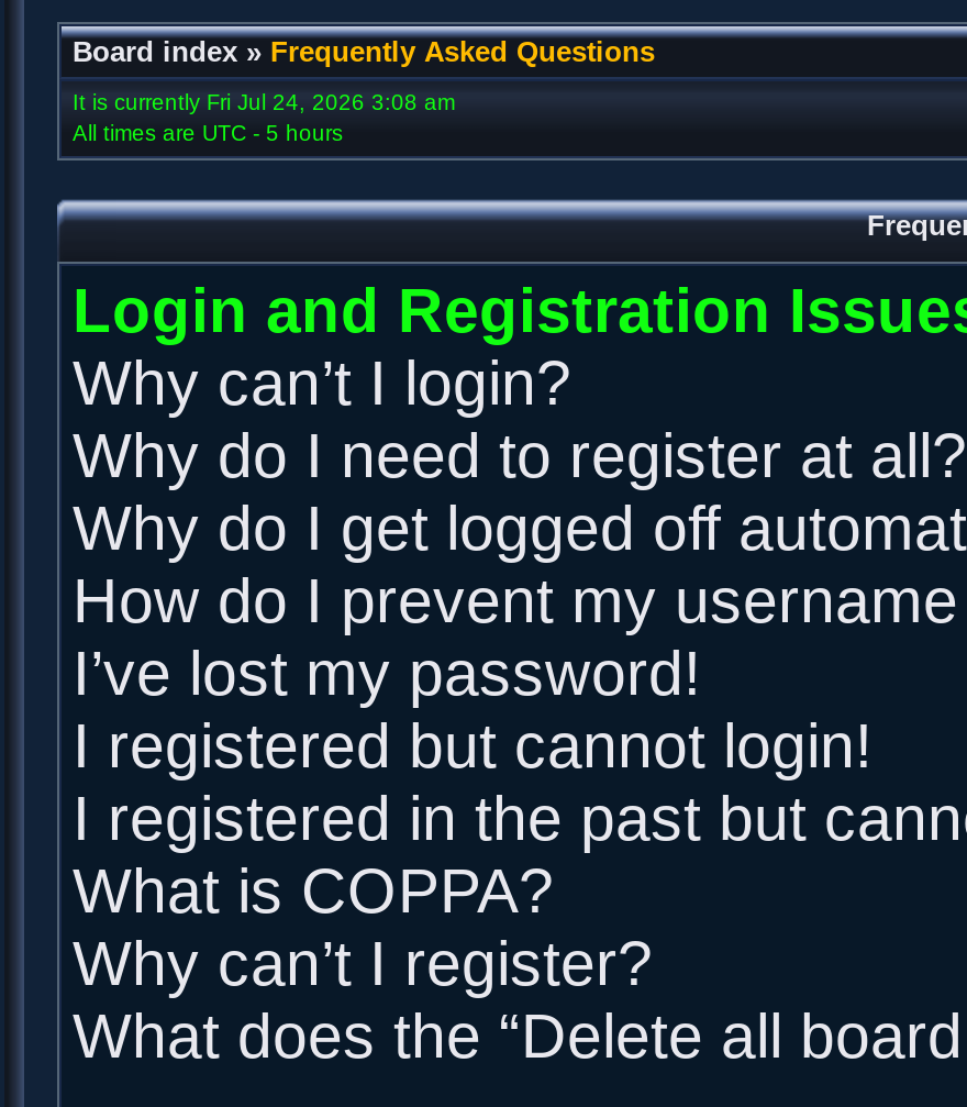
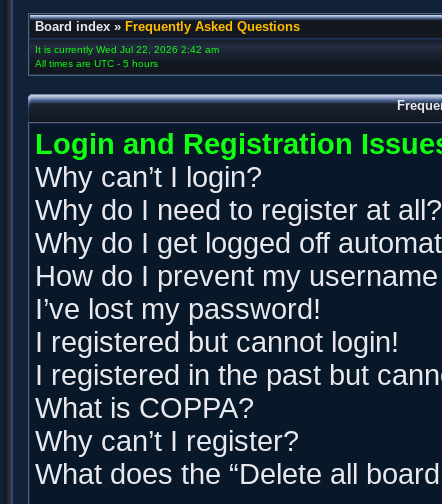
- It is currently Fri Jul 24, 2026 3:08 am
+ It is currently Wed Jul 22, 2026 2:42 am
